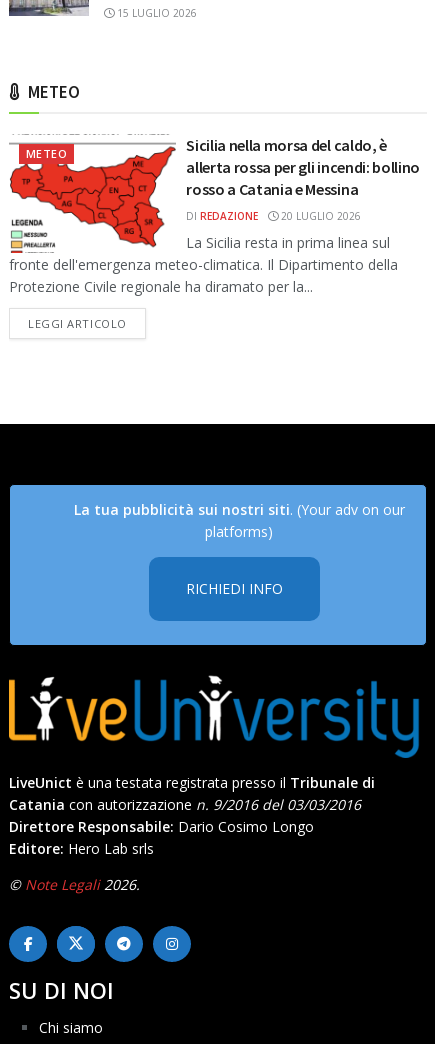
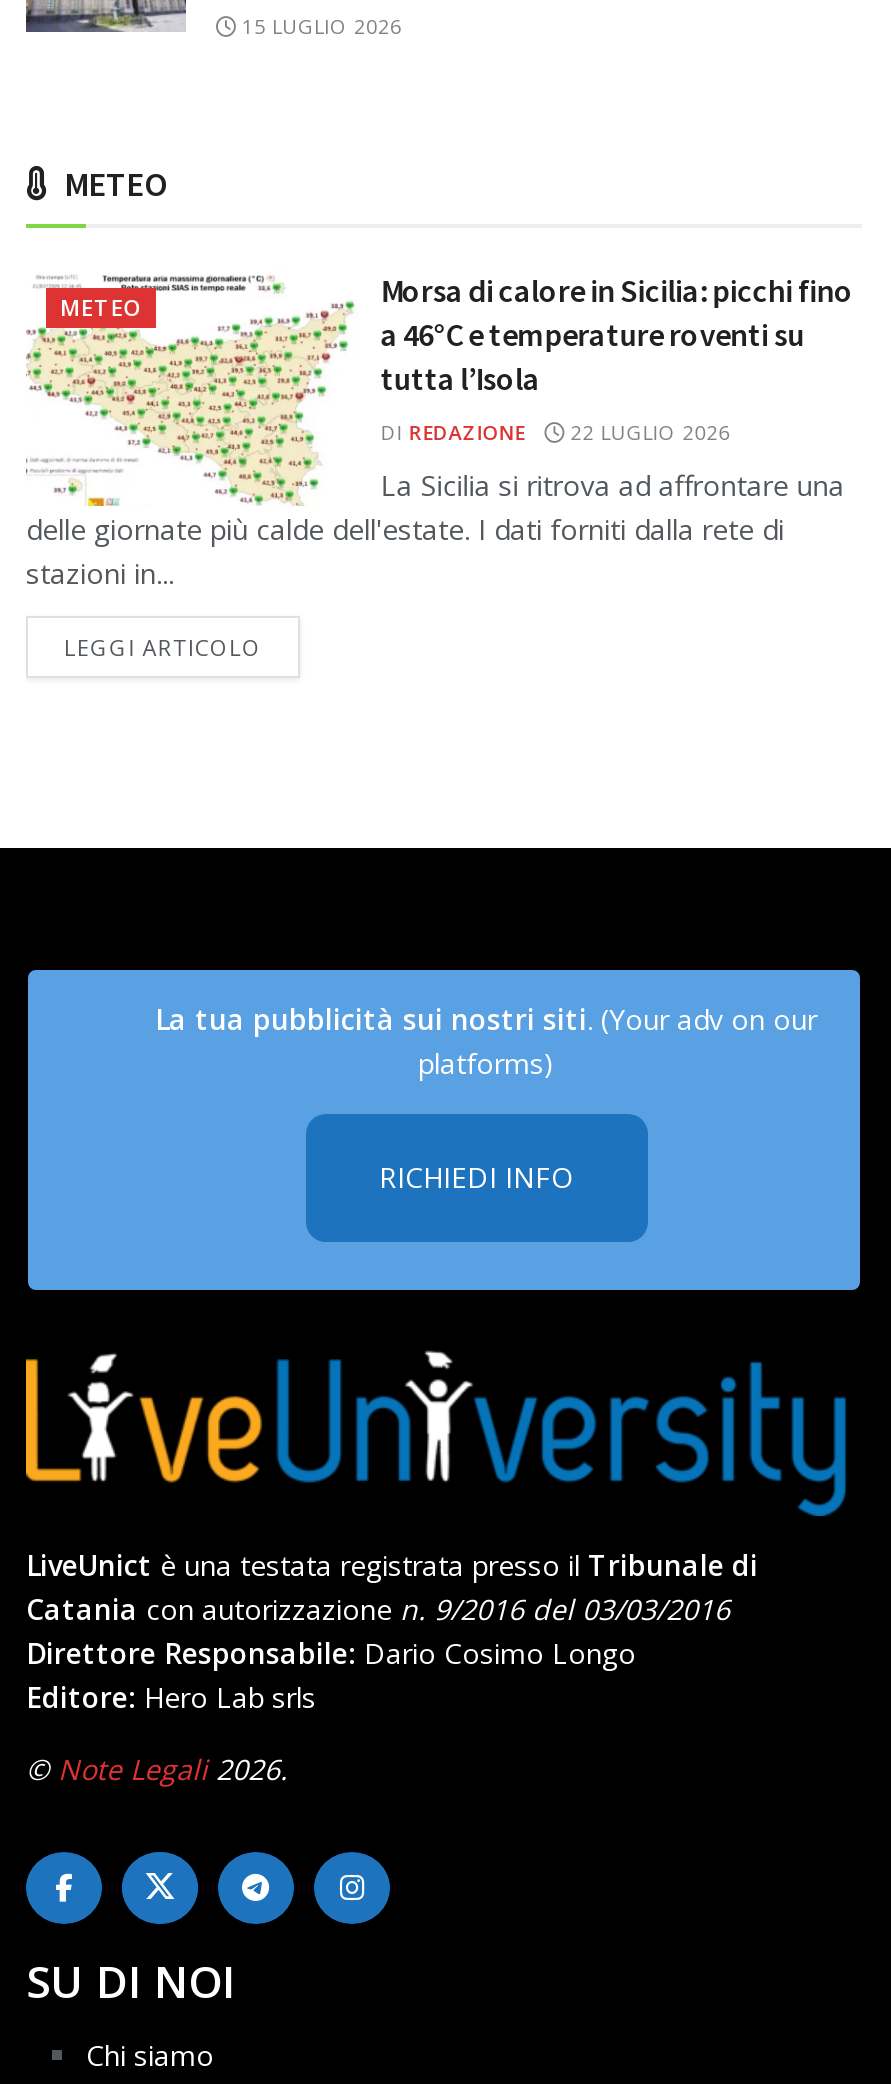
- [image]
- La Sicilia resta in prima linea sul
- fronte dell'emergenza meteo-climatica. Il Dipartimento della
- Protezione Civile regionale ha diramato per la...
+ [image]
+ La Sicilia si ritrova ad affrontare una
+ delle giornate più calde dell'estate. I dati forniti dalla rete di
+ stazioni in...

- Sicilia nella morsa del caldo, è
- allerta rossa per gli incendi: bollino
- rosso a Catania e Messina
+ Morsa di calore in Sicilia: picchi fino
+ a 46°C e temperature roventi su
+ tutta l’Isola

- DI REDAZIONE 20 LUGLIO 2026
+ DI REDAZIONE 22 LUGLIO 2026
